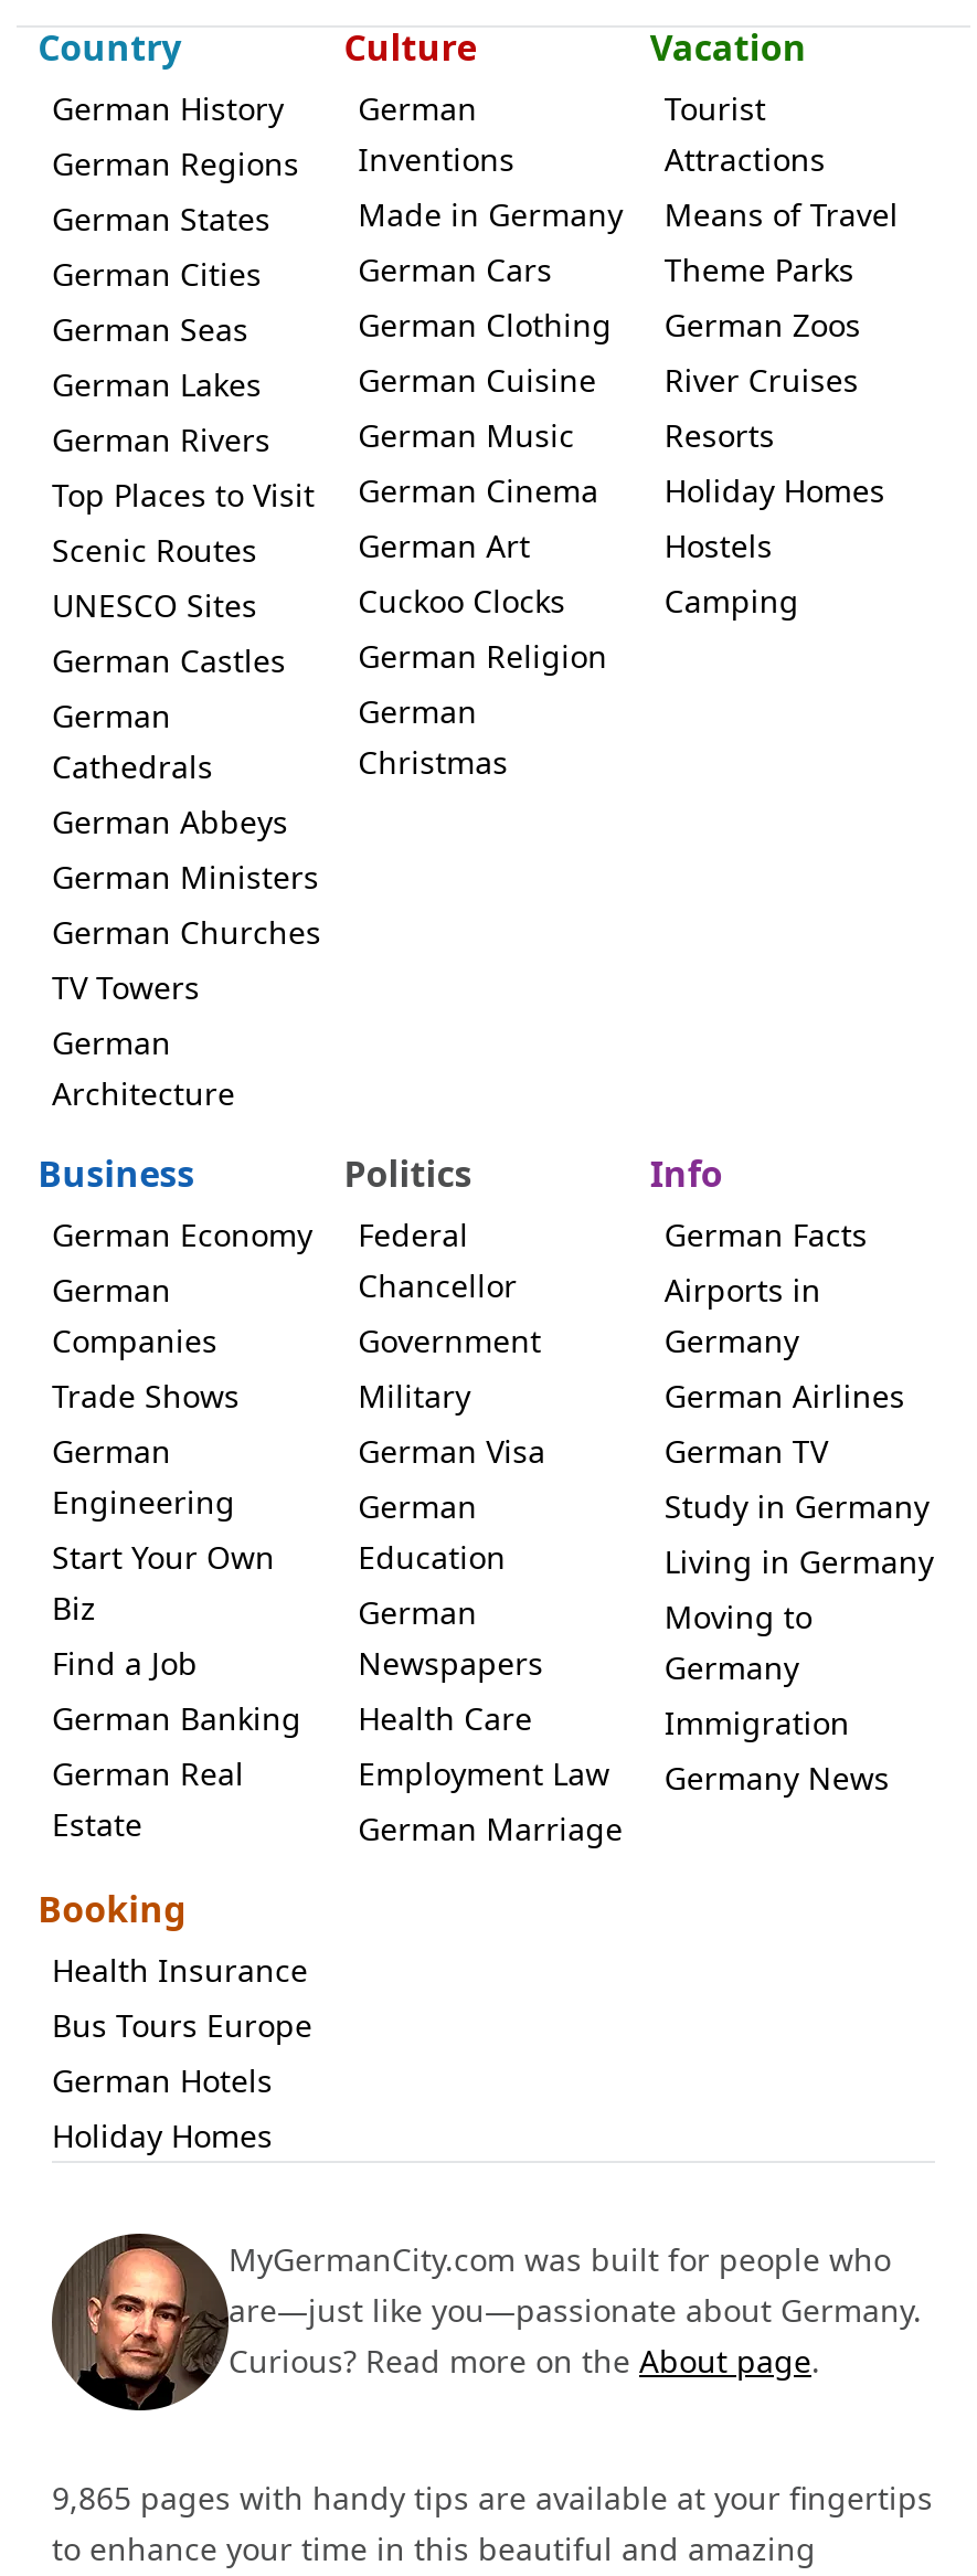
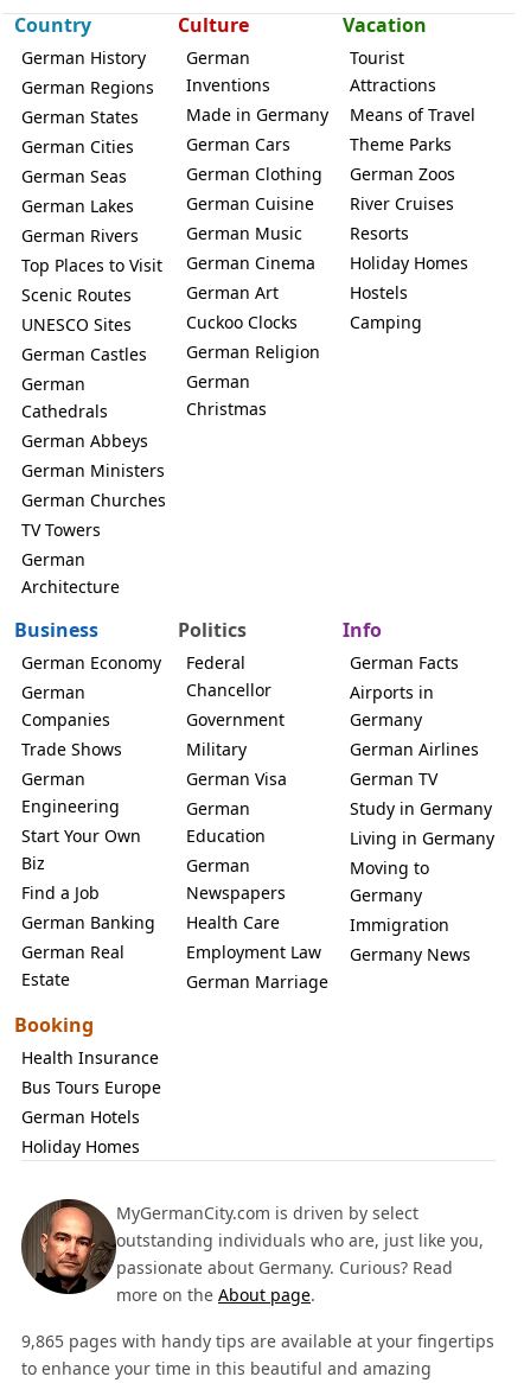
- MyGermanCity.com was built for people who
- are—just like you—passionate about Germany.
- Curious? Read more on the About page.
+ MyGermanCity.com is driven by select
+ outstanding individuals who are, just like you,
+ passionate about Germany. Curious? Read
+ more on the About page.
